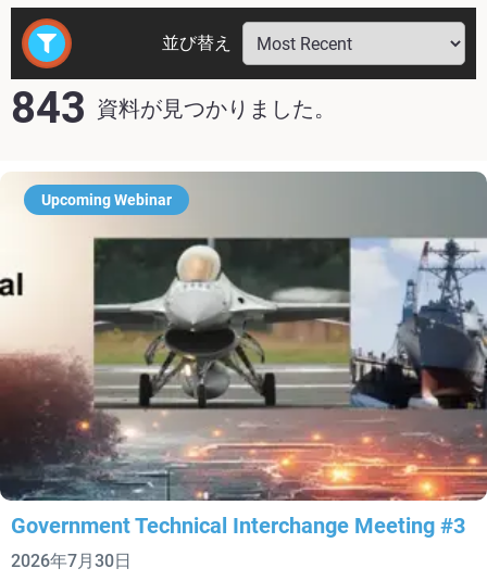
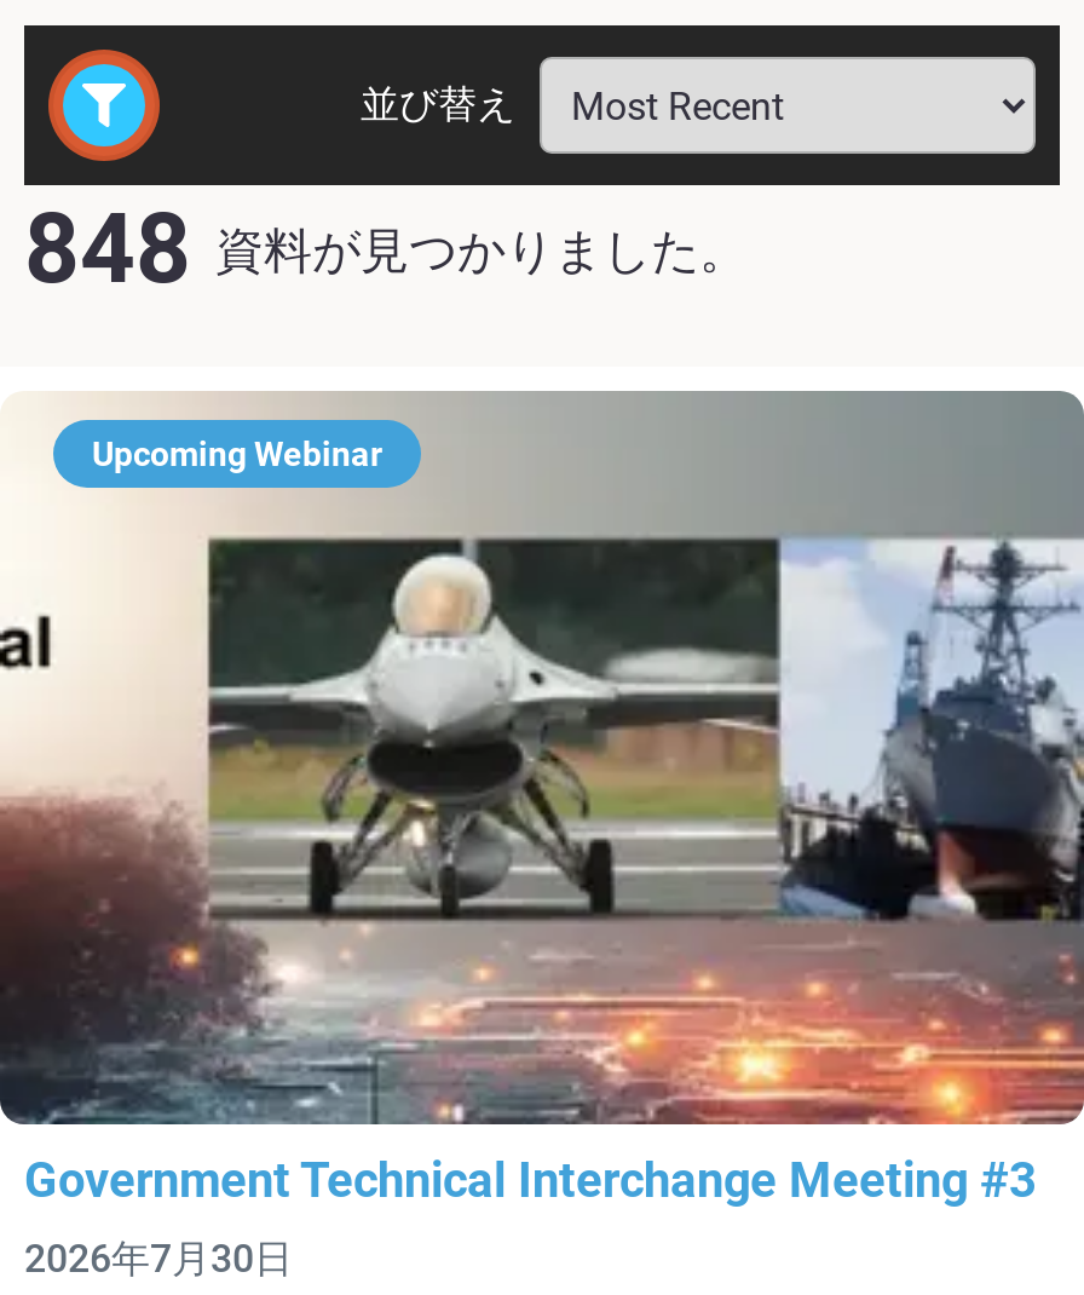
- 843 資料が見つかりました。
+ 848 資料が見つかりました。
